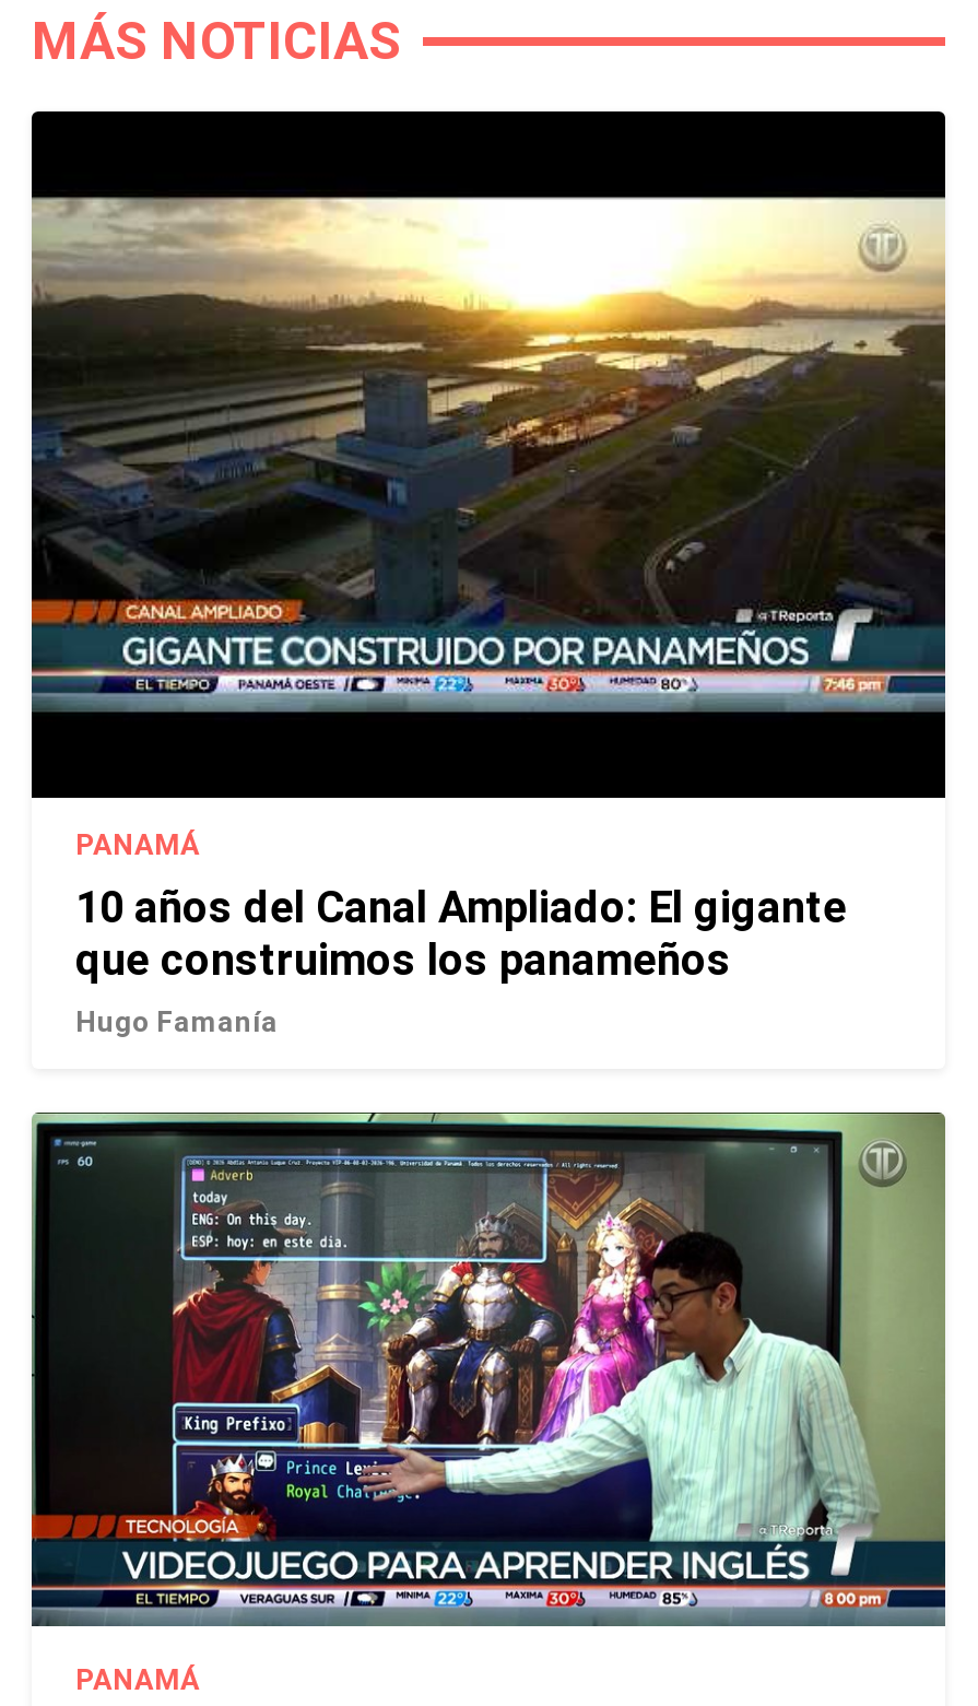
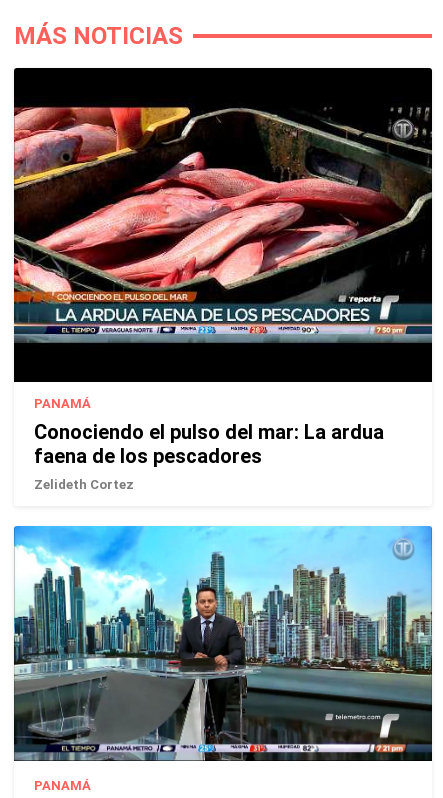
- [image]
+ [image]

- 10 años del Canal Ampliado: El gigante
- que construimos los panameños
- Hugo Famanía
+ Conociendo el pulso del mar: La ardua
+ faena de los pescadores
+ Zelideth Cortez

- [image]
+ [image]
